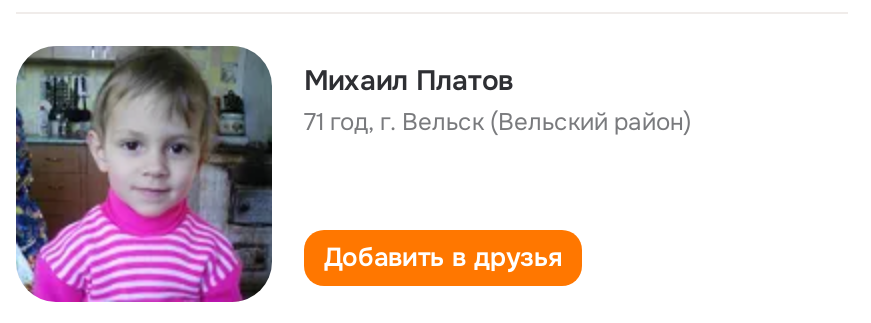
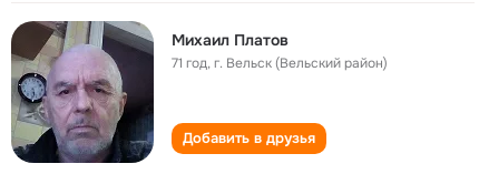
- [image]
+ [image]
